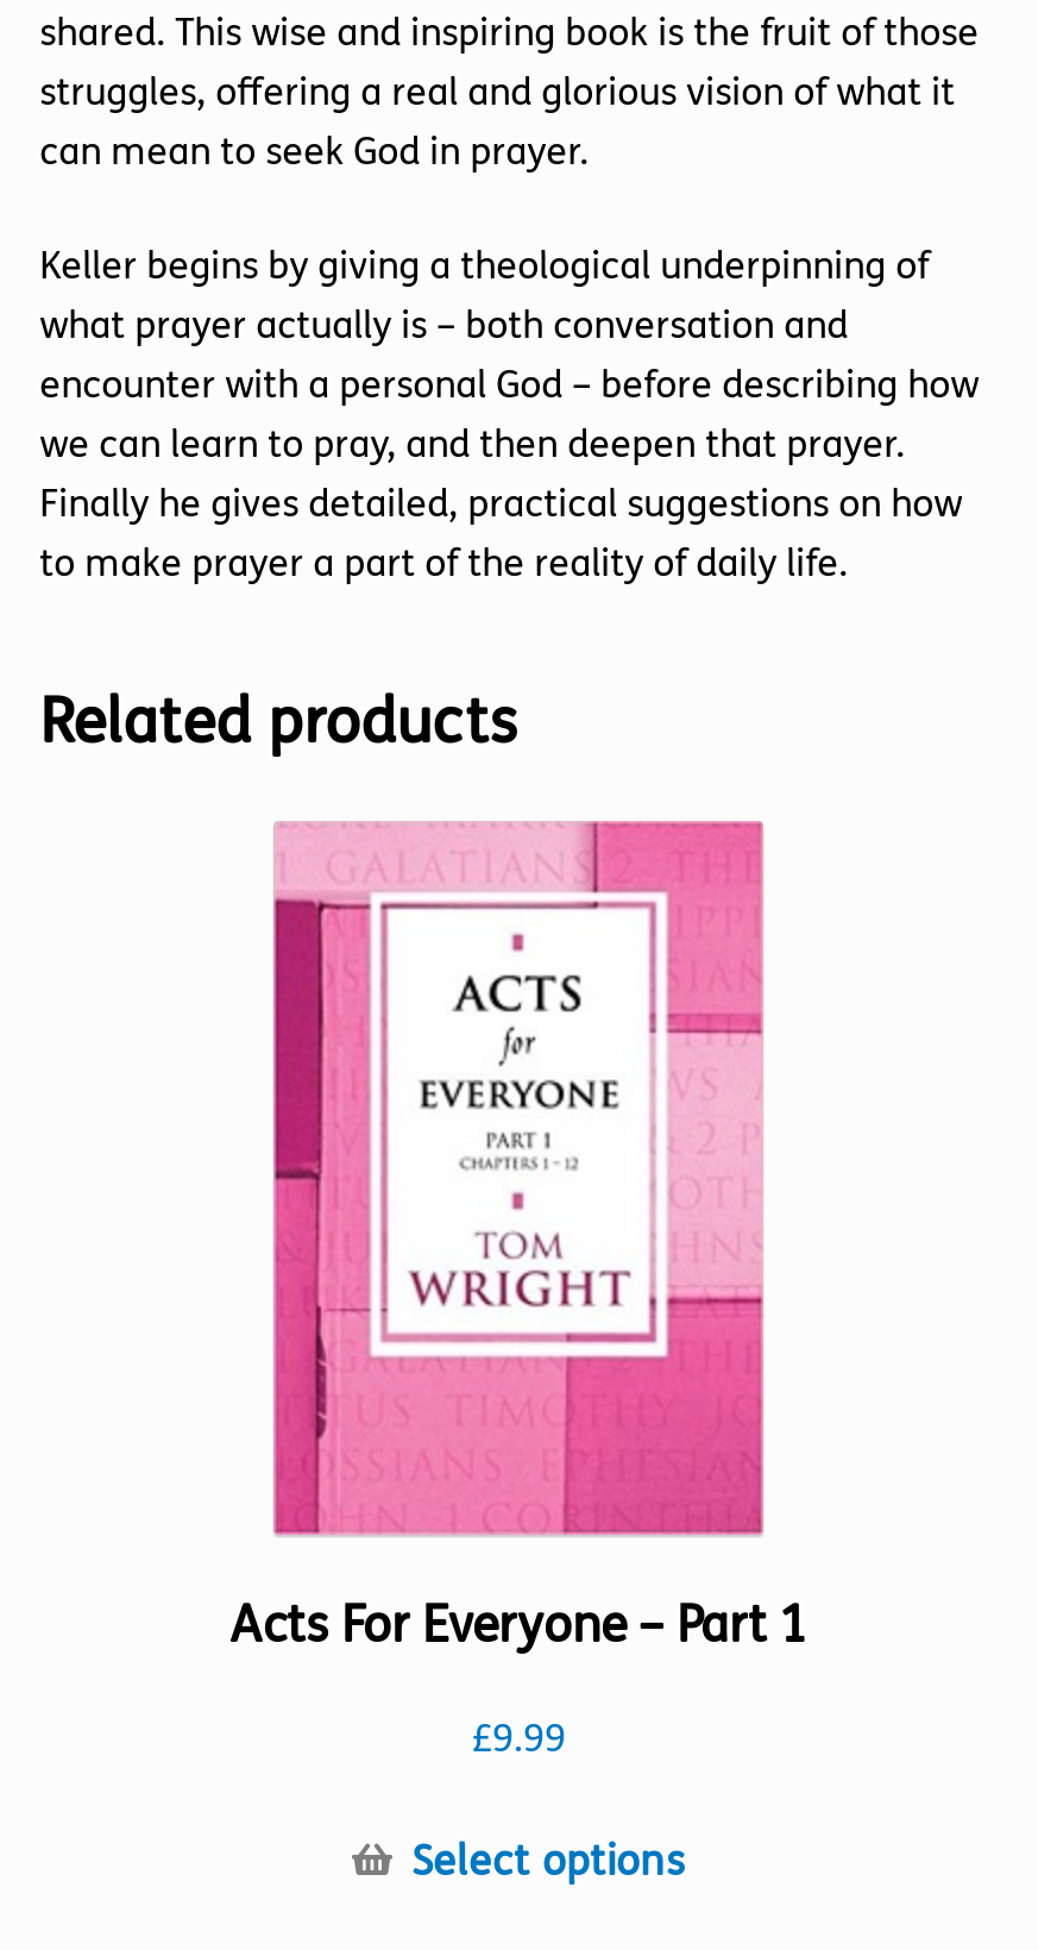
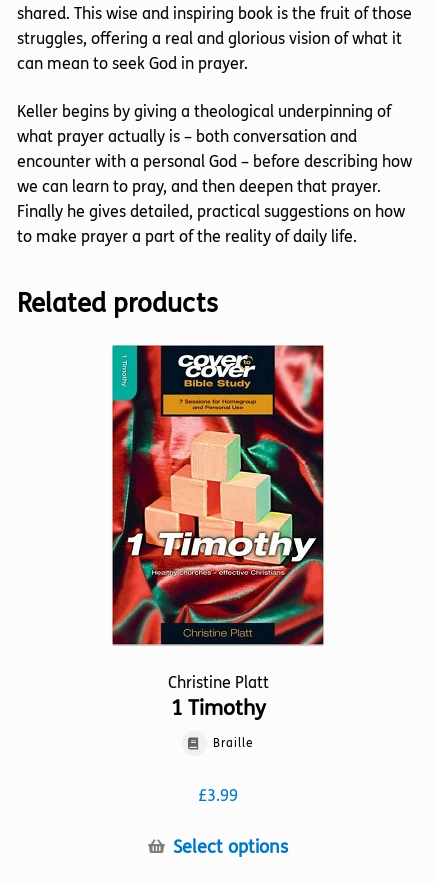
- [image]
- Acts For Everyone – Part 1
- £9.99
+ [image]
+ Christine Platt
+ 1 Timothy
+ Braille
+ £3.99
